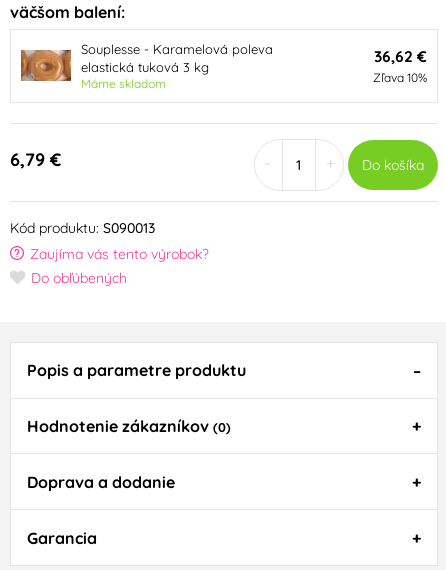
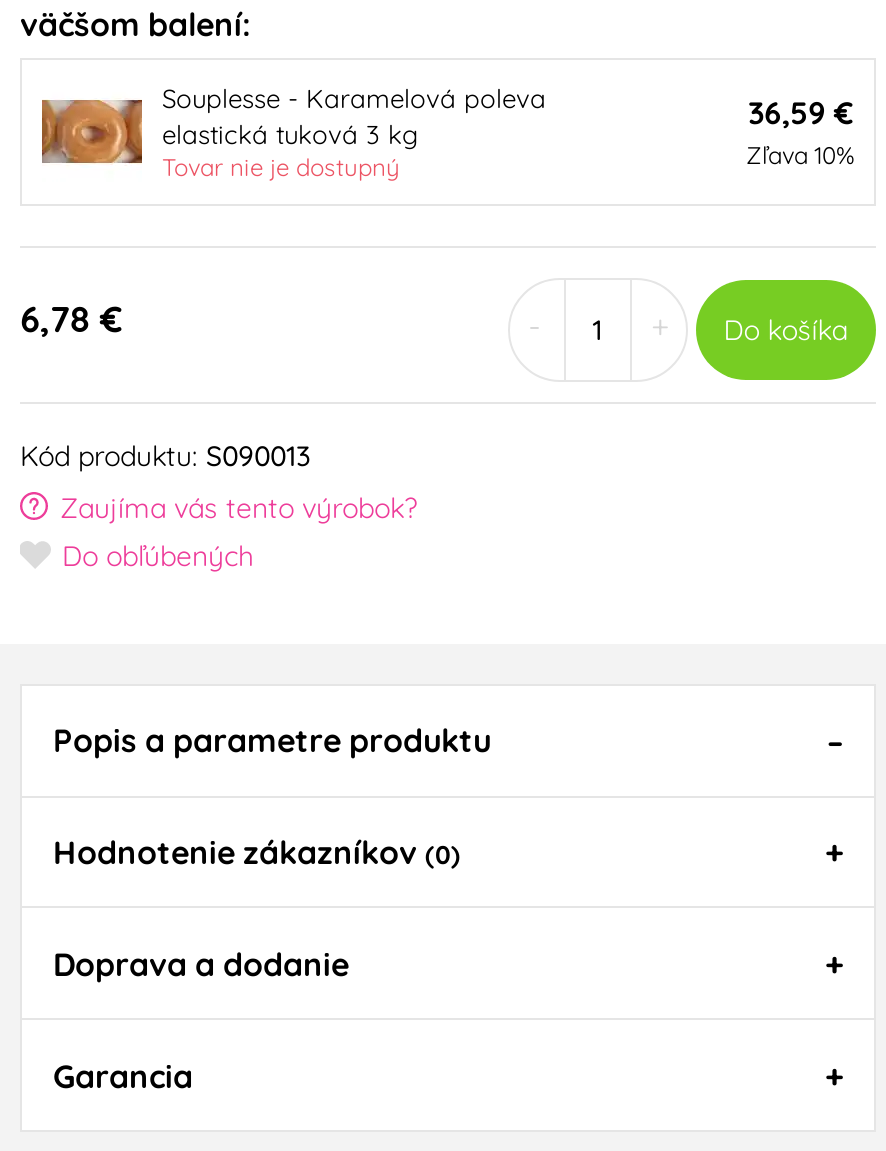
- 36,62 €
+ 36,59 €

- Máme skladom
+ Tovar nie je dostupný

- 6,79 €
+ 6,78 €
